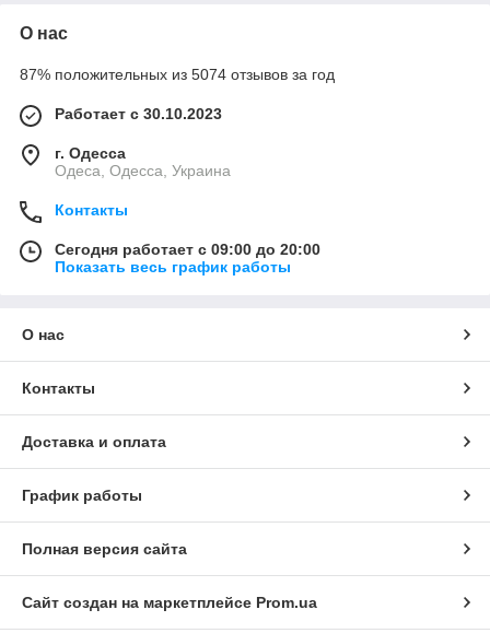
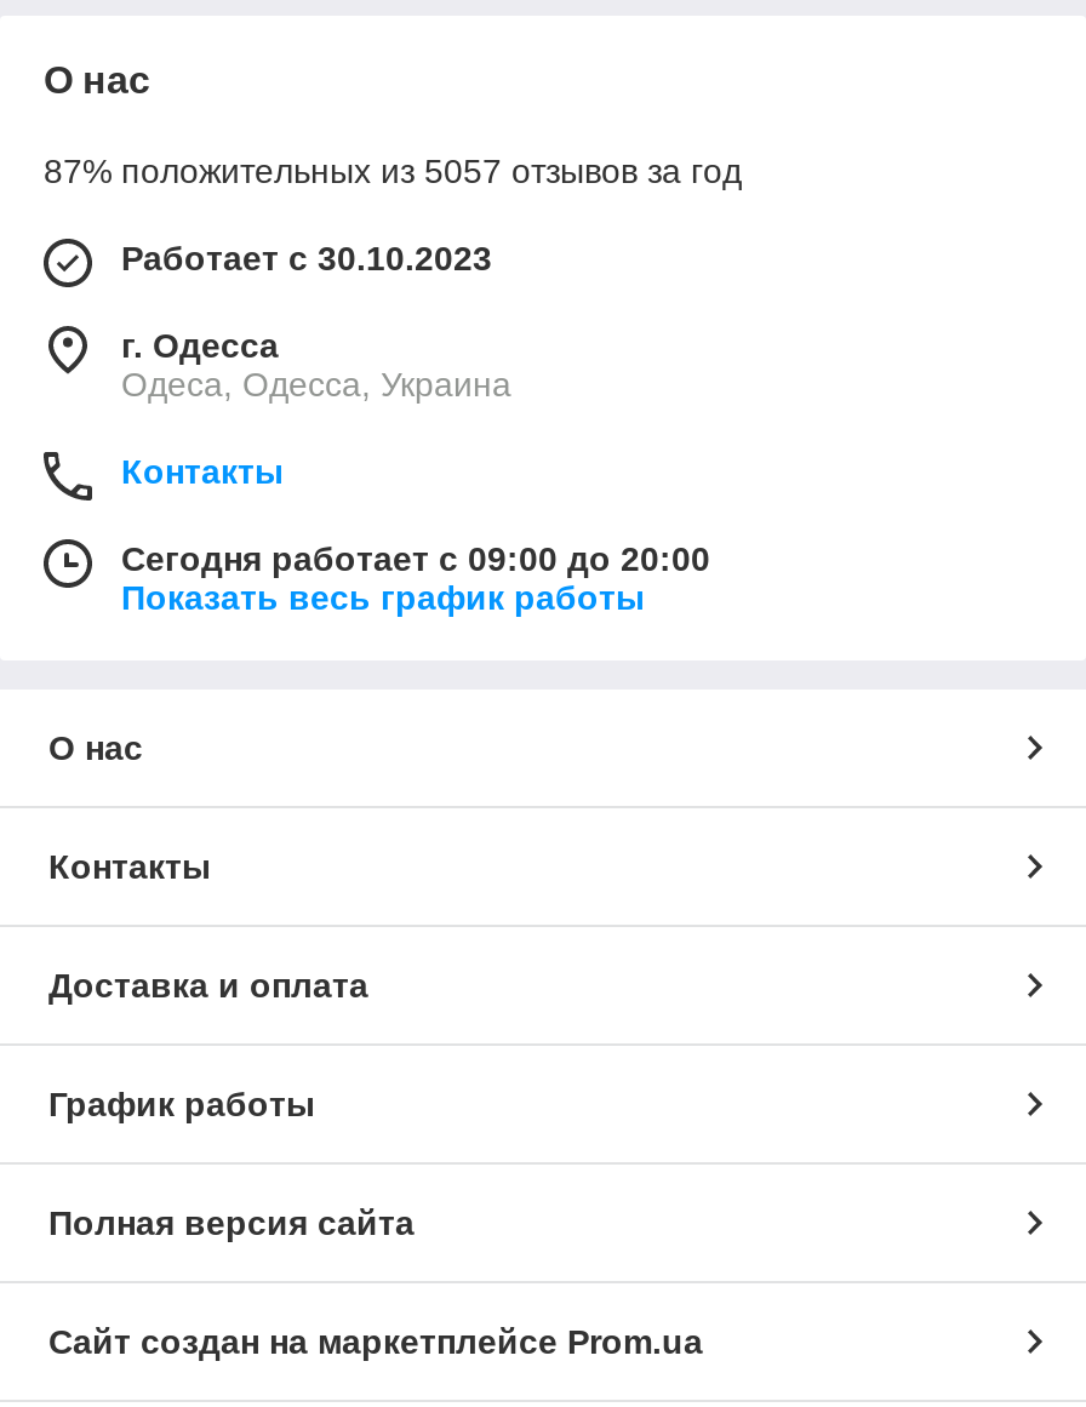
- 87% положительных из 5074 отзывов за год
+ 87% положительных из 5057 отзывов за год
